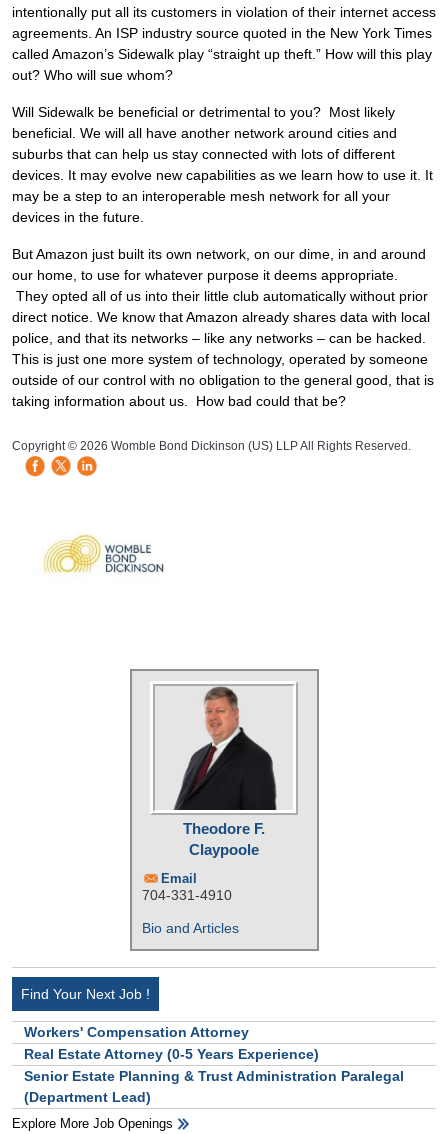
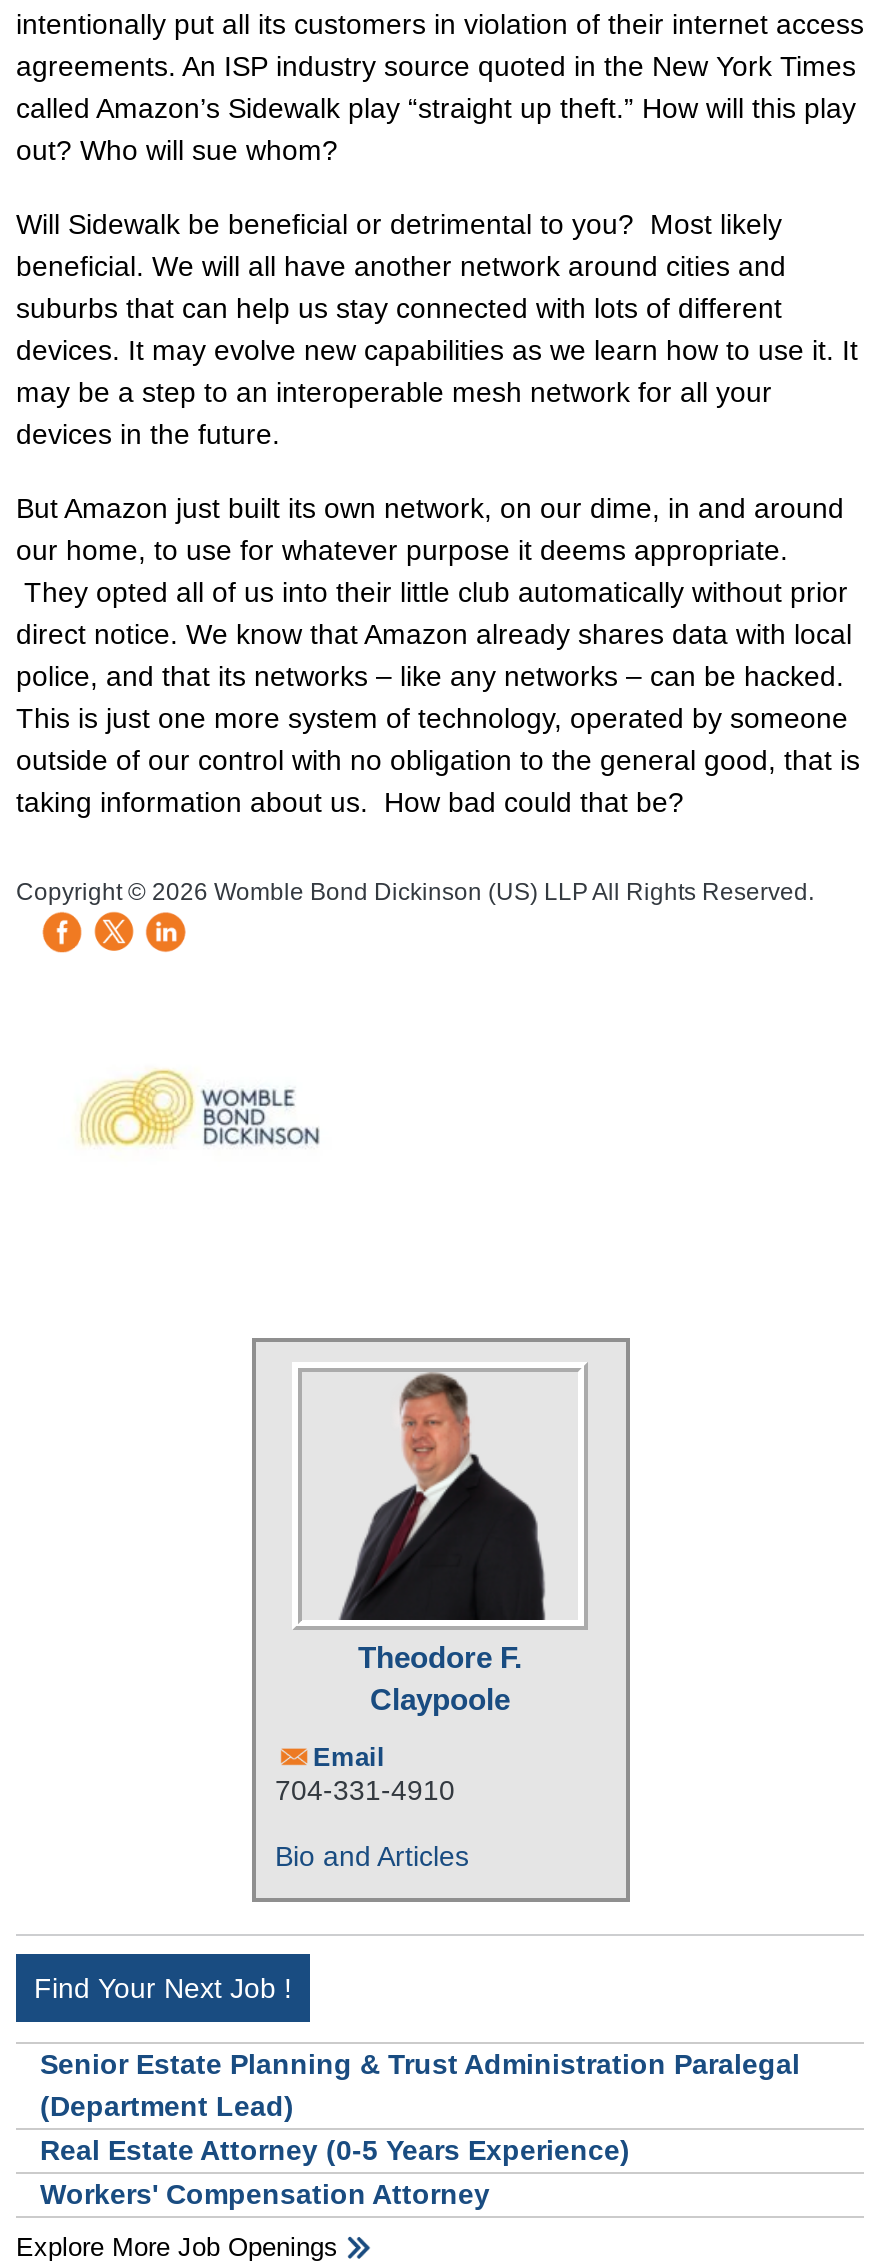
moved down: Workers' Compensation Attorney | Real Estate Attorney (0-5 Years Experience)

moved up: Senior Estate Planning & Trust Administration Paralegal | (Department Lead)
